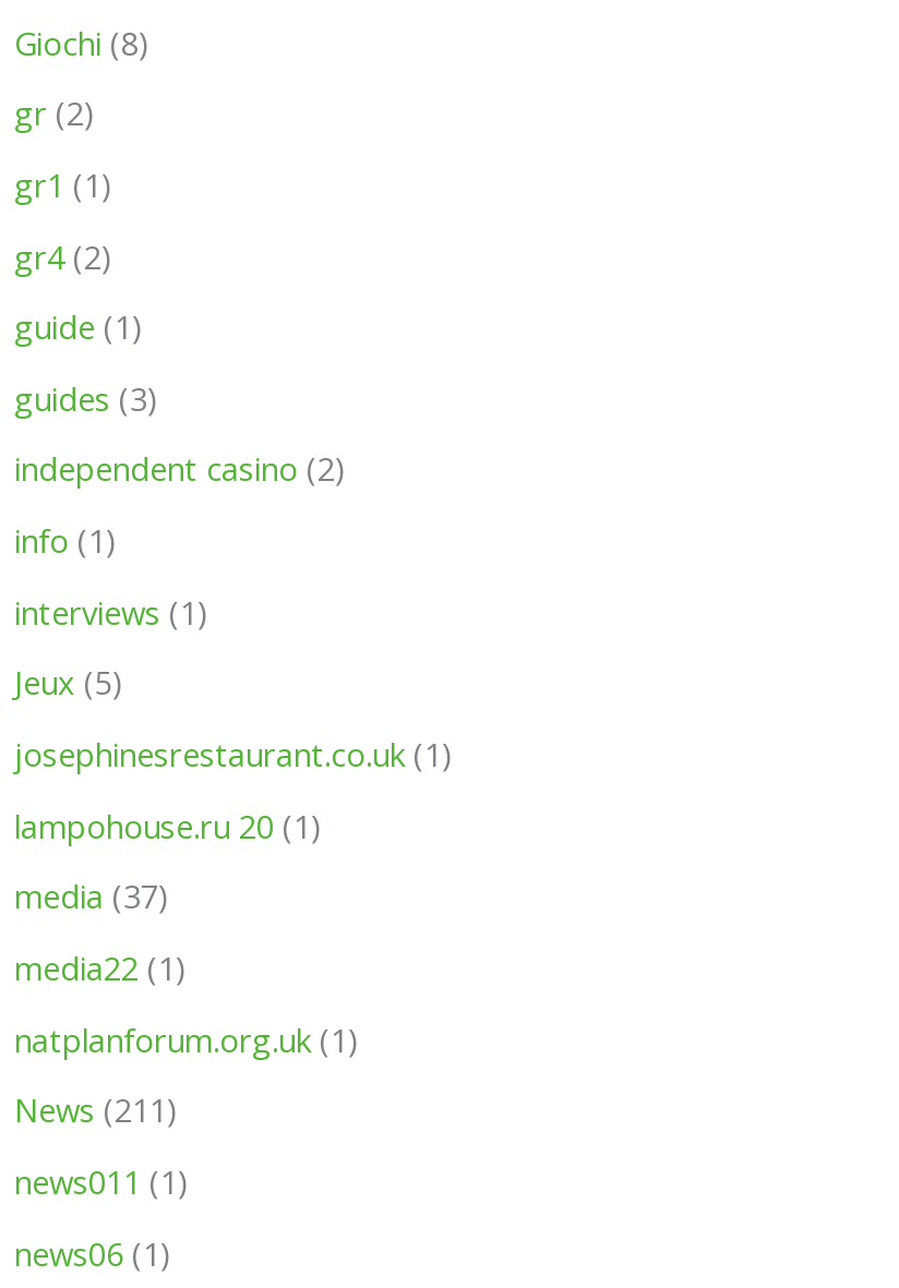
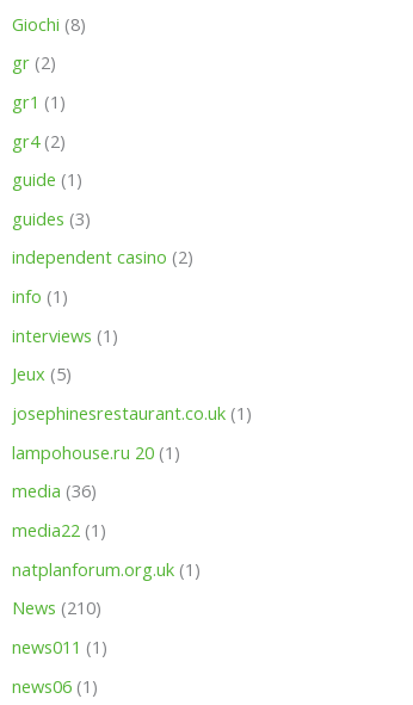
- media (37)
+ media (36)

- News (211)
+ News (210)
